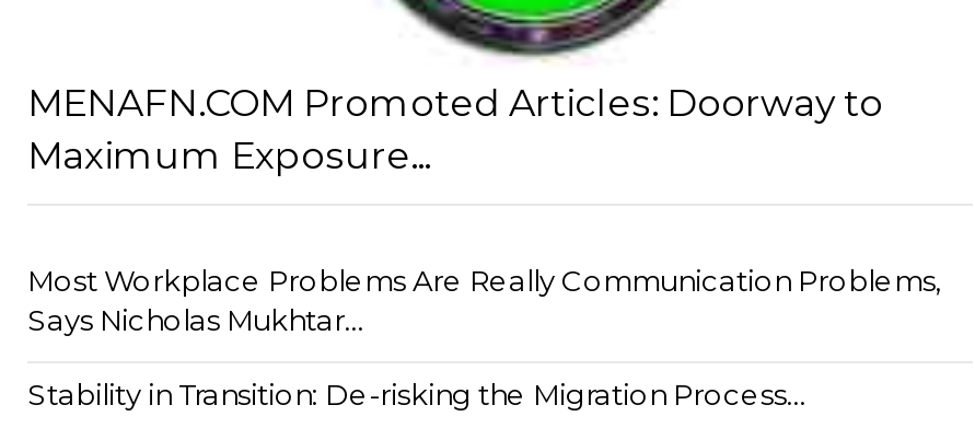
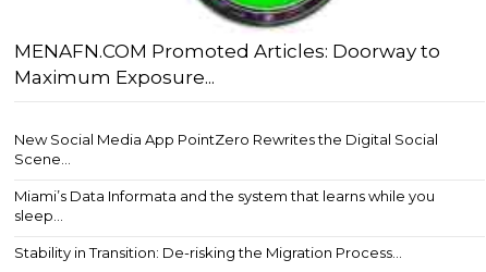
- Most Workplace Problems Are Really Communication Problems,
- Says Nicholas Mukhtar...
+ New Social Media App PointZero Rewrites the Digital Social
+ Scene...
+ Miami’s Data Informata and the system that learns while you
+ sleep...
